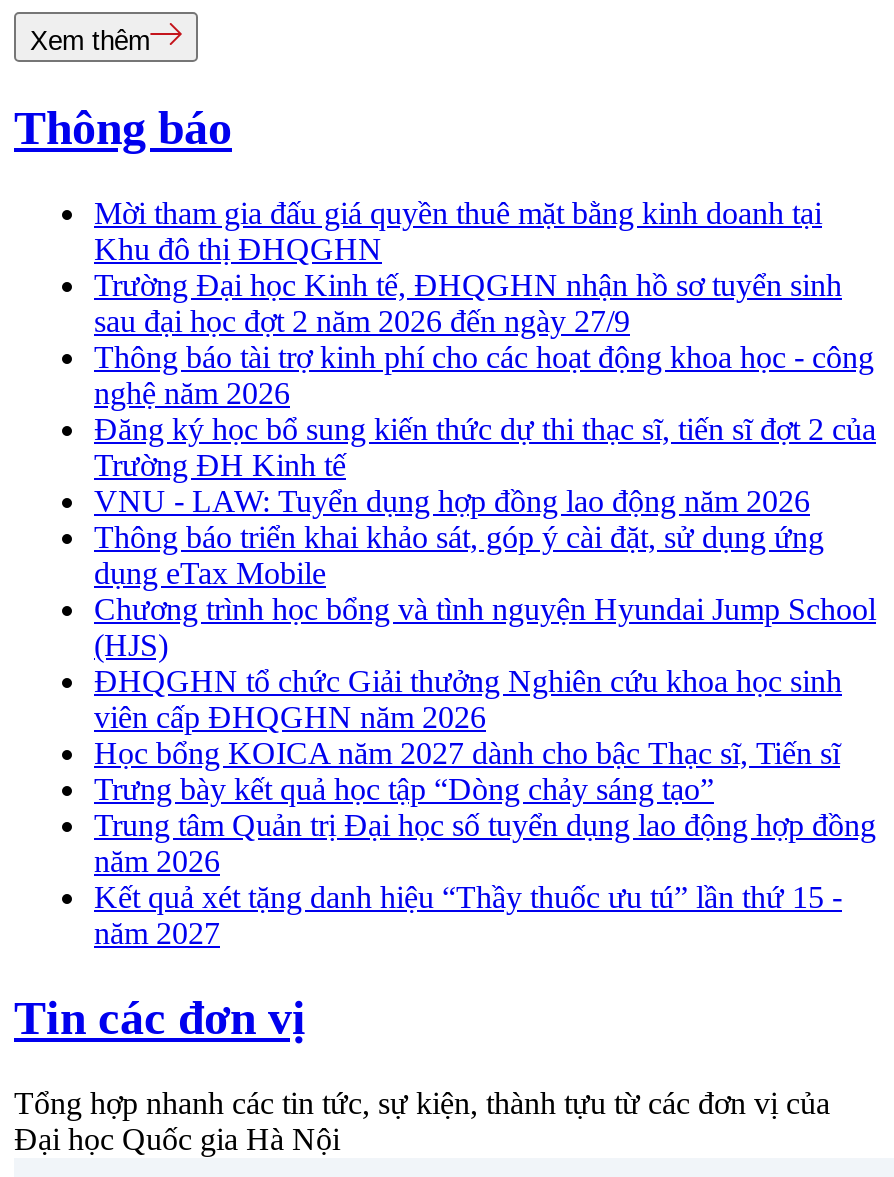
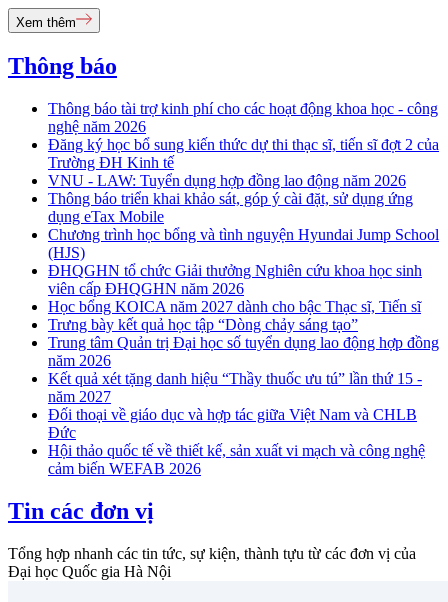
- Mời tham gia đấu giá quyền thuê mặt bằng kinh doanh tại
- Khu đô thị ĐHQGHN
- Trường Đại học Kinh tế, ĐHQGHN nhận hồ sơ tuyển sinh
- sau đại học đợt 2 năm 2026 đến ngày 27/9

moved up: Thông báo tài trợ kinh phí cho các hoạt động khoa học - công | nghệ năm 2026 | Đăng ký học bổ sung kiến thức dự thi thạc sĩ, tiến sĩ đợt 2 của | ... | Kết quả xét tặng danh hiệu “Thầy thuốc ưu tú” lần thứ 15 - | năm 2027

+ Đối thoại về giáo dục và hợp tác giữa Việt Nam và CHLB
+ Đức
+ Hội thảo quốc tế về thiết kế, sản xuất vi mạch và công nghệ
+ cảm biến WEFAB 2026
